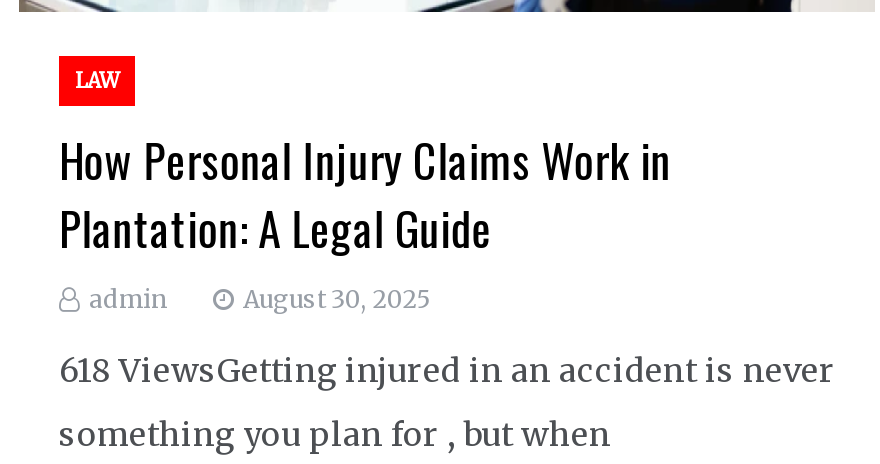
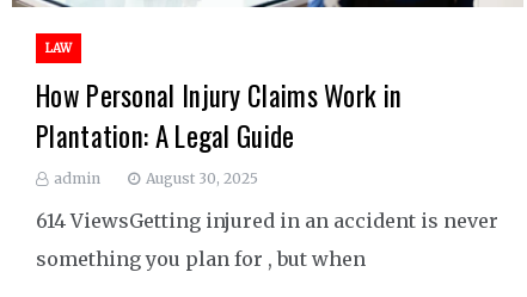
- 618 ViewsGetting injured in an accident is never
+ 614 ViewsGetting injured in an accident is never
